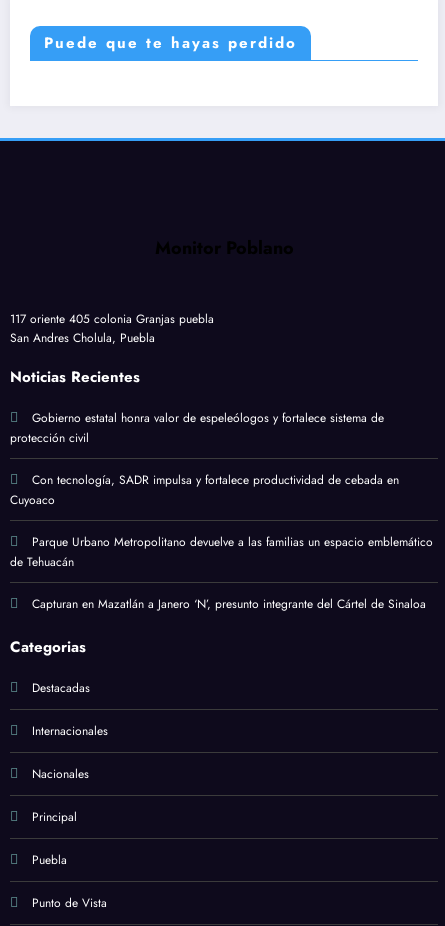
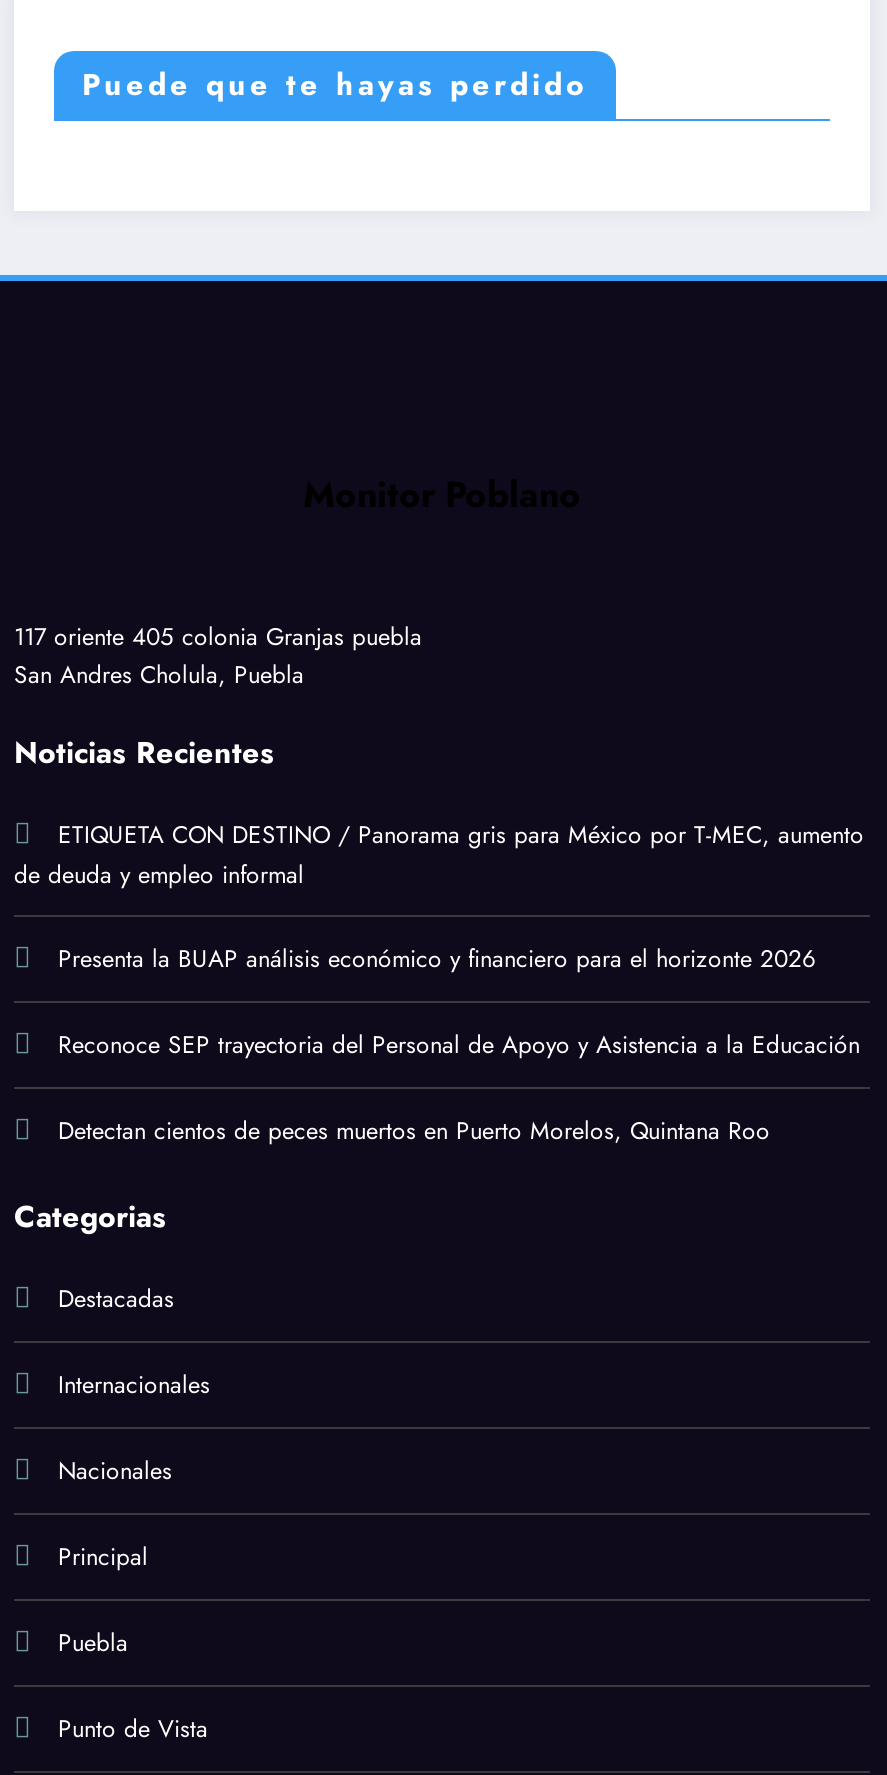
- Gobierno estatal honra valor de espeleólogos y fortalece sistema de
- protección civil
+ ETIQUETA CON DESTINO / Panorama gris para México por T-MEC, aumento
+ de deuda y empleo informal

- Con tecnología, SADR impulsa y fortalece productividad de cebada en
- Cuyoaco
+ Presenta la BUAP análisis económico y financiero para el horizonte 2026

- Parque Urbano Metropolitano devuelve a las familias un espacio emblemático
- de Tehuacán
+ Reconoce SEP trayectoria del Personal de Apoyo y Asistencia a la Educación

- Capturan en Mazatlán a Janero ‘N’, presunto integrante del Cártel de Sinaloa
+ Detectan cientos de peces muertos en Puerto Morelos, Quintana Roo
